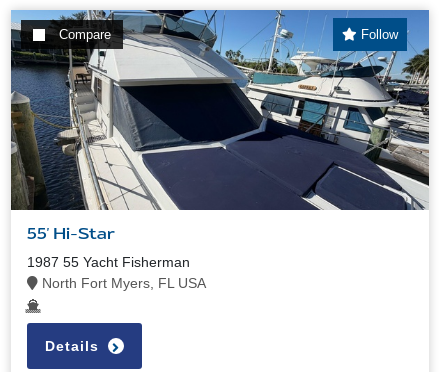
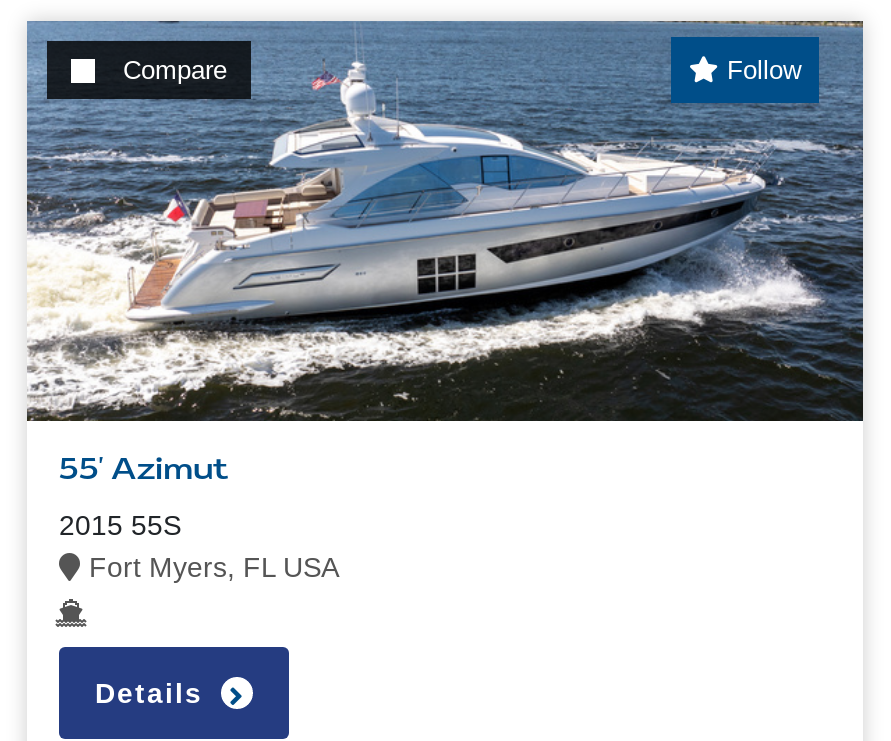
- [image]
- 55' Hi-Star
+ [image]
+ 55' Azimut

- 1987 55 Yacht Fisherman
- North Fort Myers, FL USA
+ 2015 55S
+ Fort Myers, FL USA
